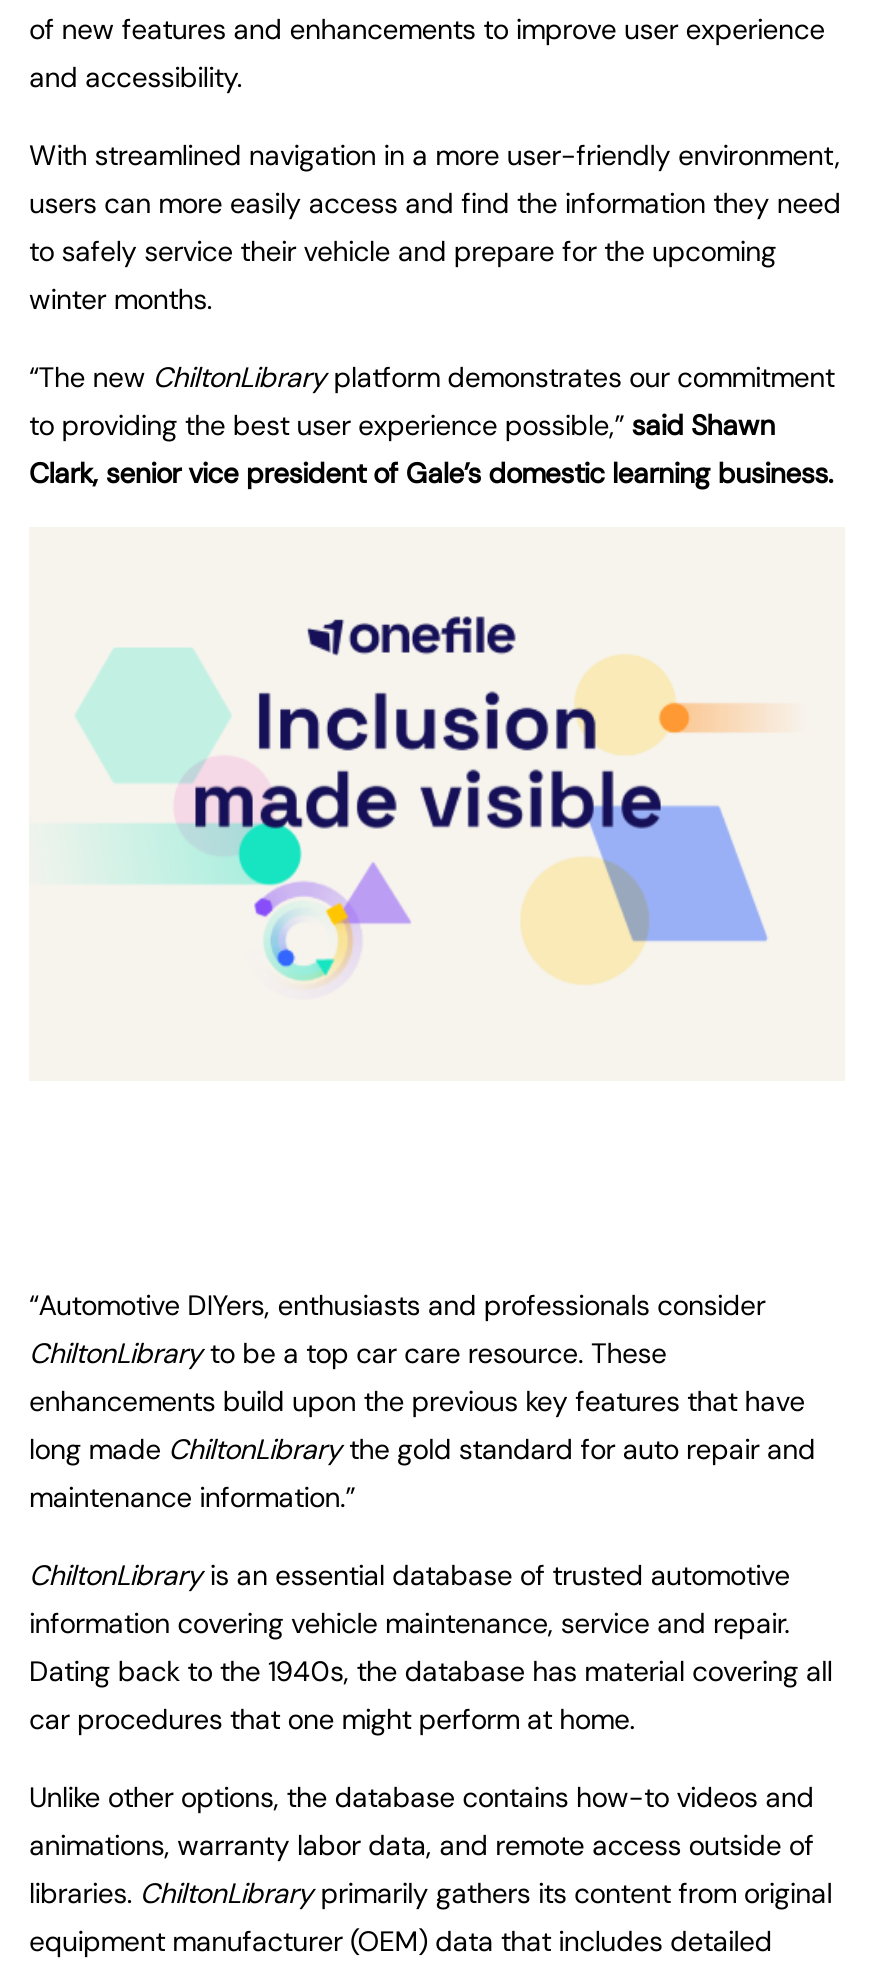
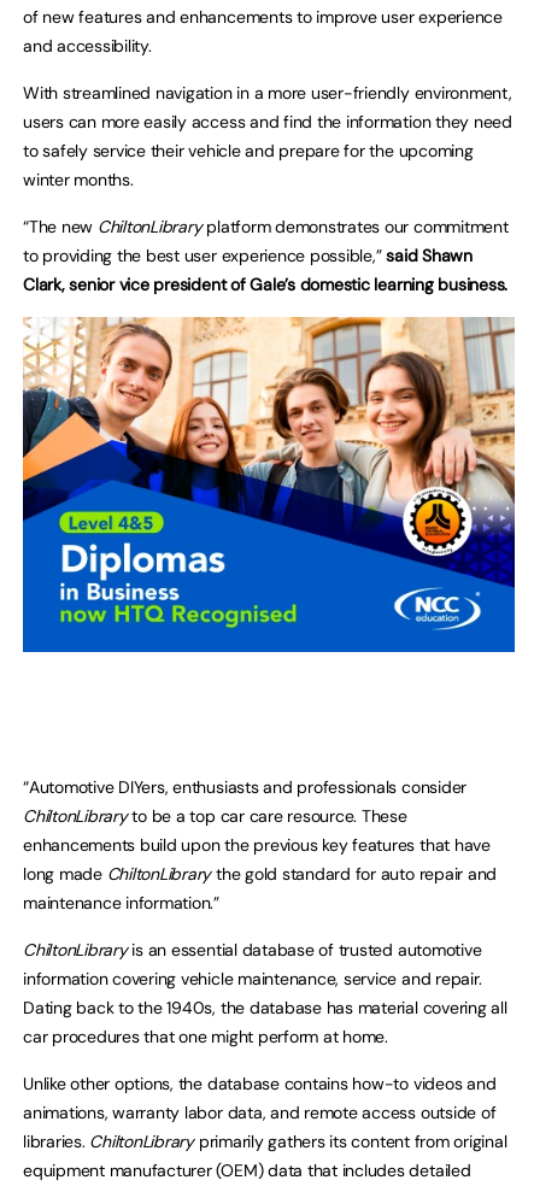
- [image]
+ [image]
